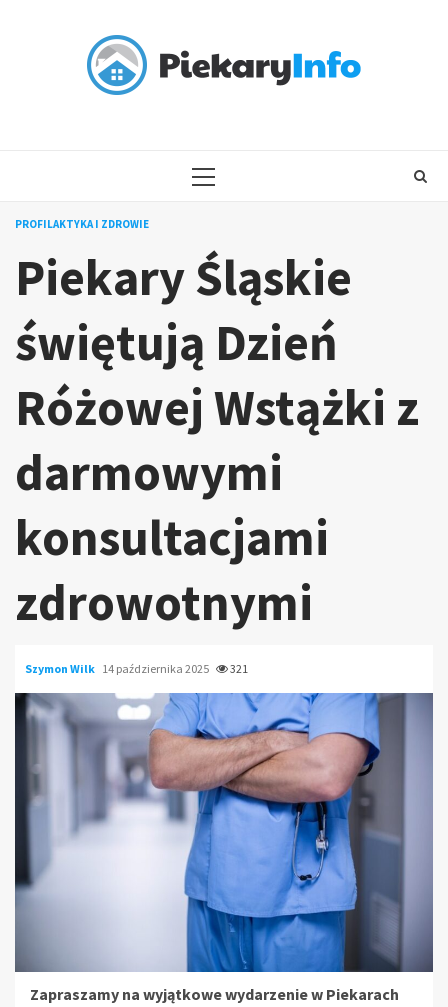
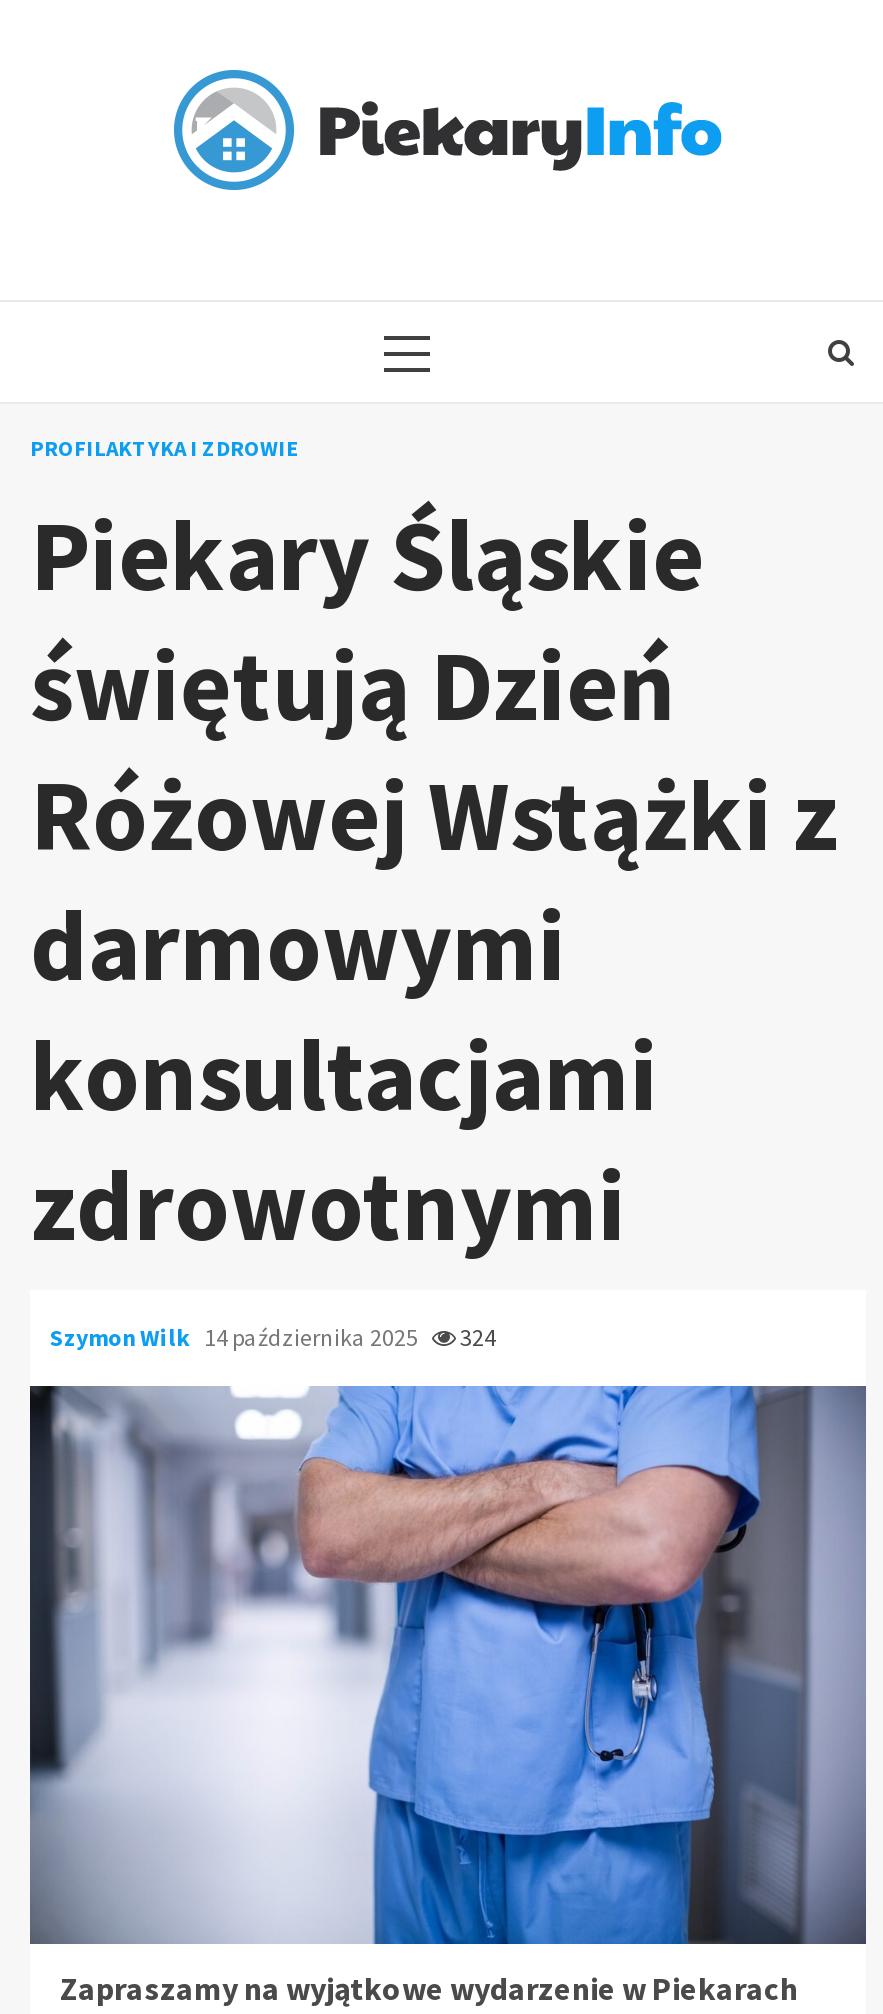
- Szymon Wilk 14 października 2025 321
+ Szymon Wilk 14 października 2025 324
